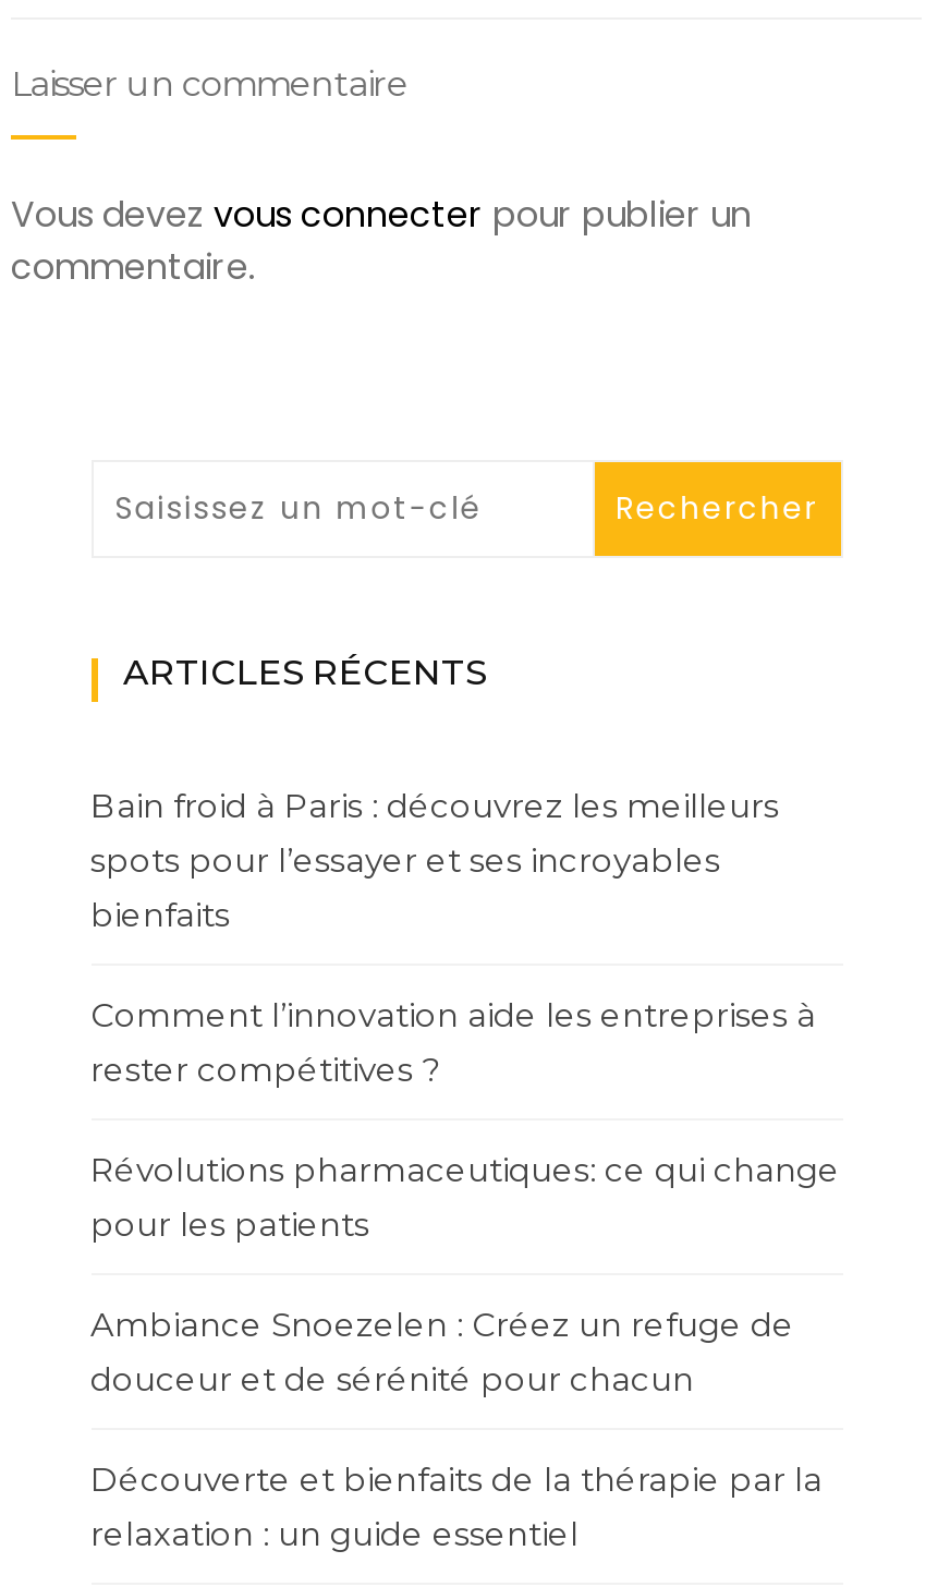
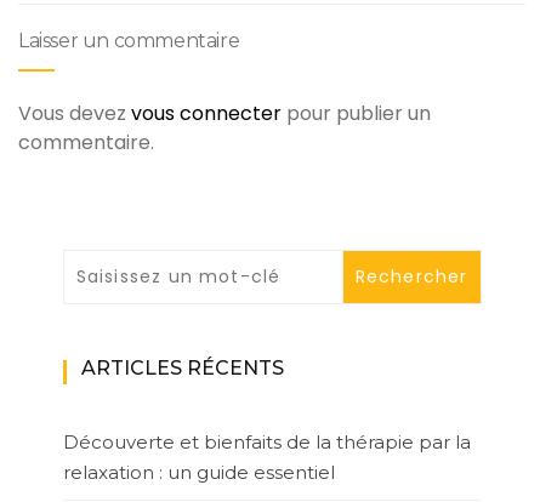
- Bain froid à Paris : découvrez les meilleurs
- spots pour l’essayer et ses incroyables
- bienfaits
- Comment l’innovation aide les entreprises à
- rester compétitives ?
- Révolutions pharmaceutiques: ce qui change
- pour les patients
- Ambiance Snoezelen : Créez un refuge de
- douceur et de sérénité pour chacun
